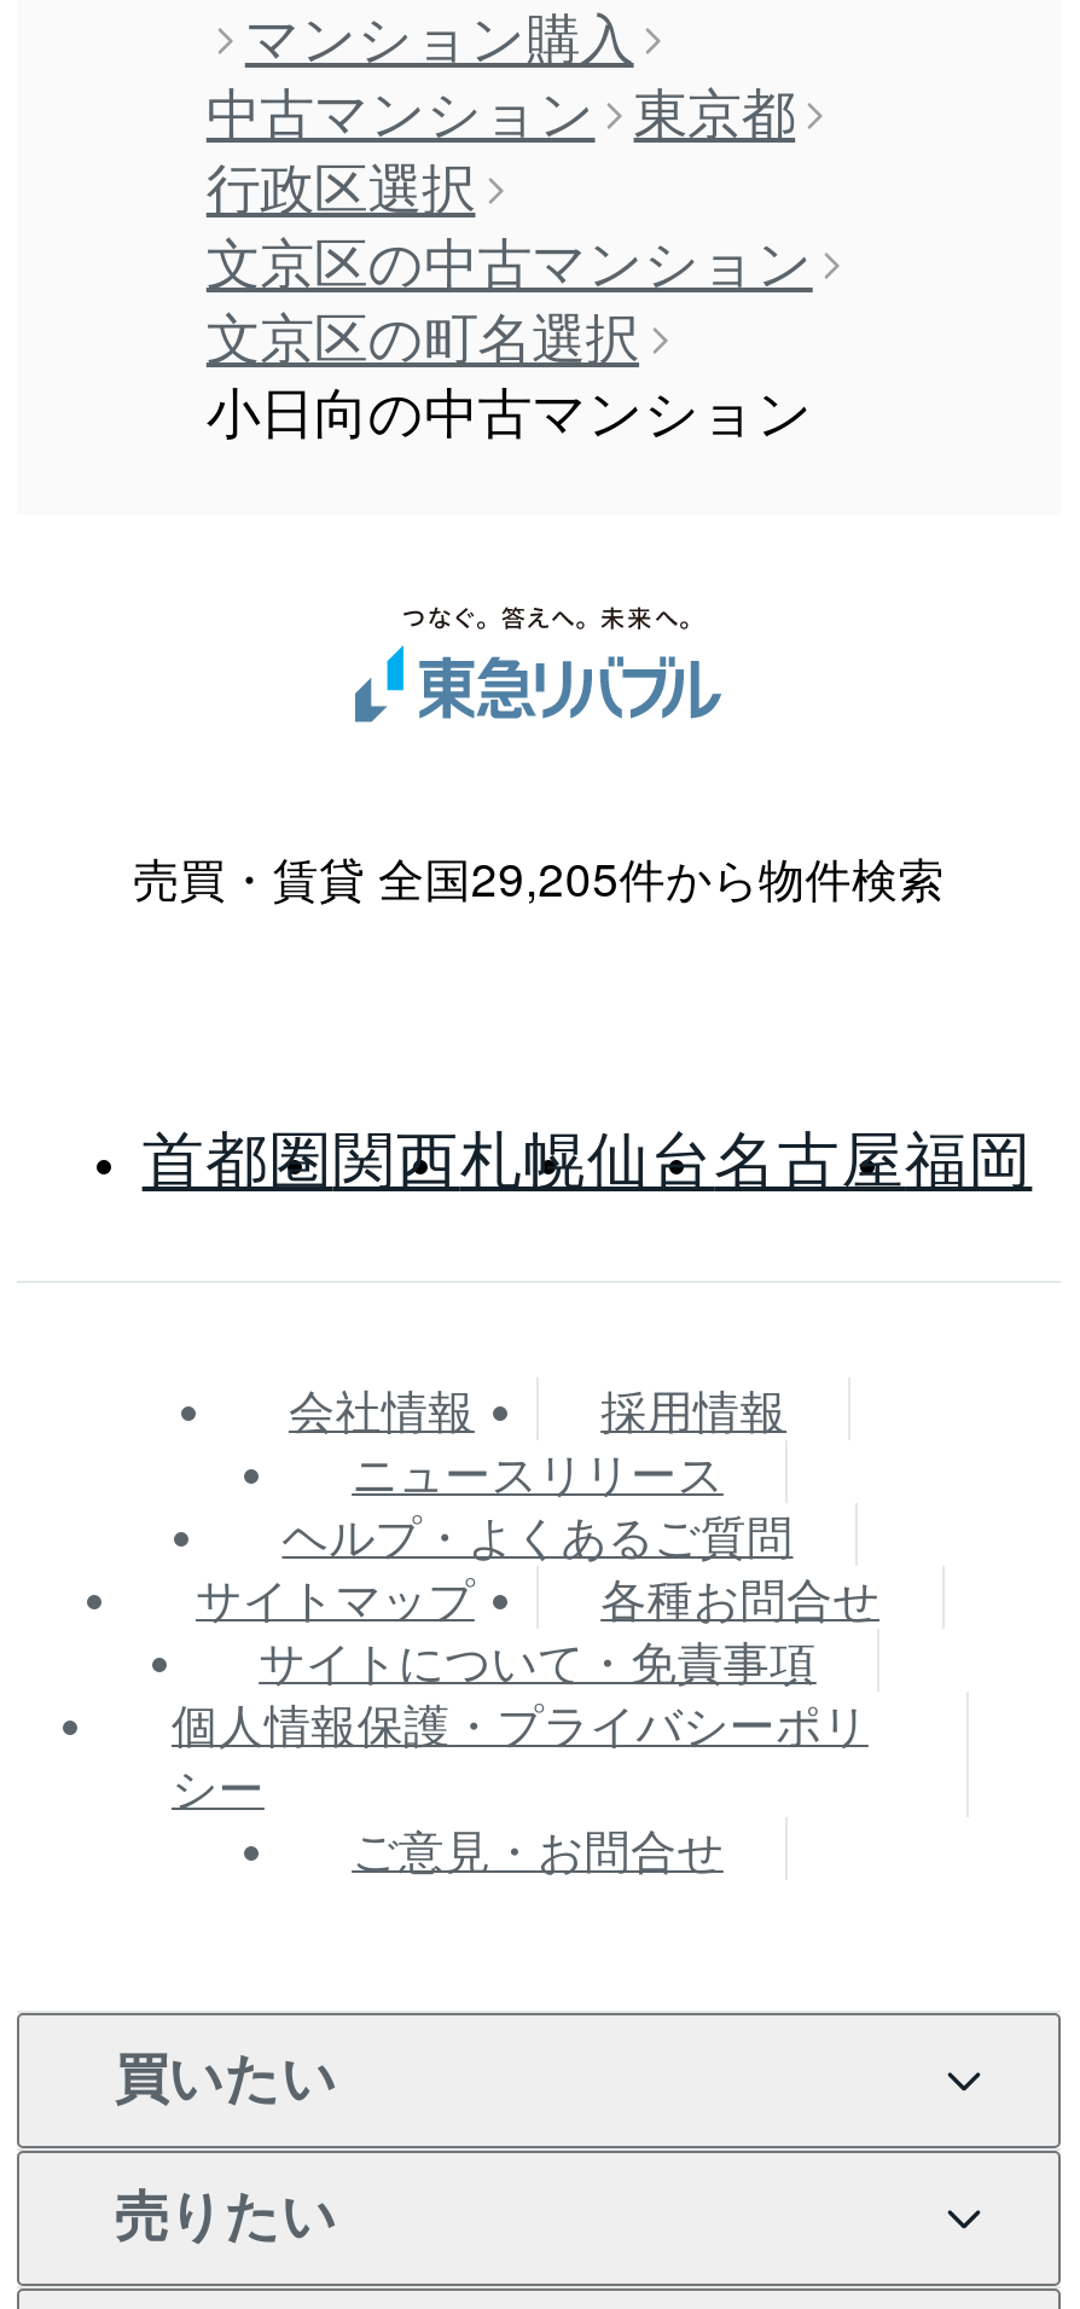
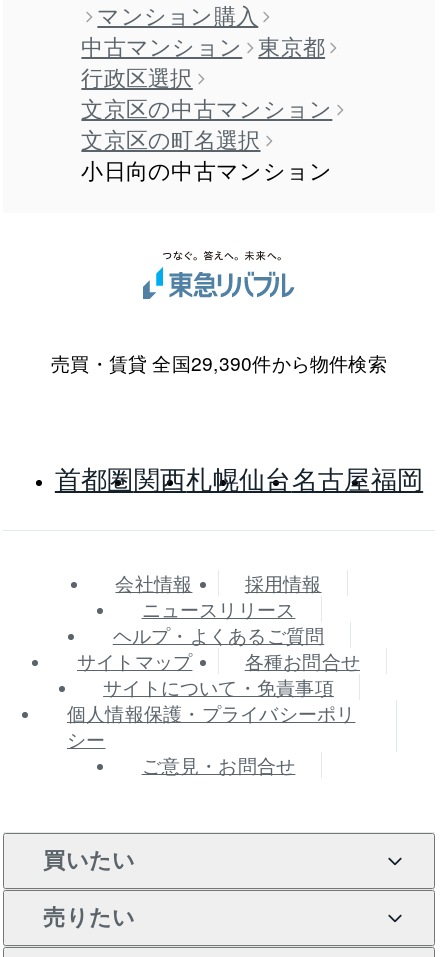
- 売買・賃貸 全国29,205件から物件検索
+ 売買・賃貸 全国29,390件から物件検索
